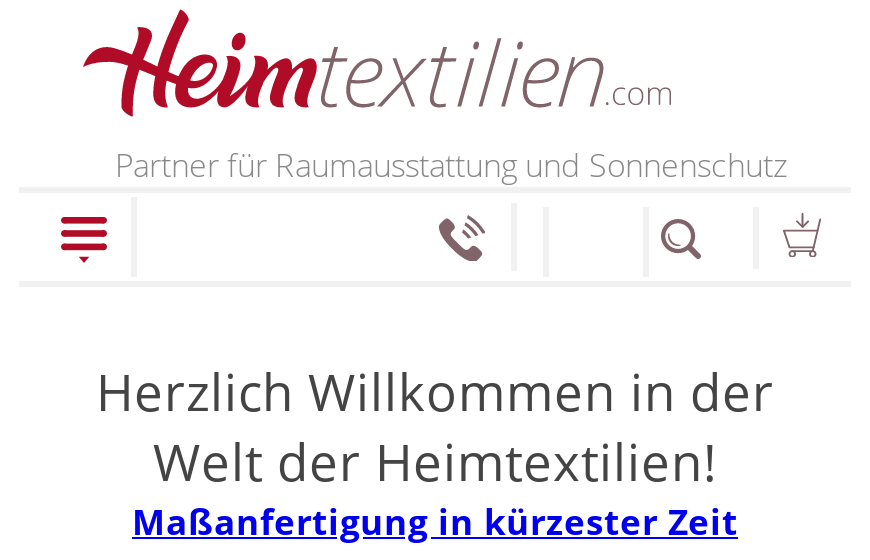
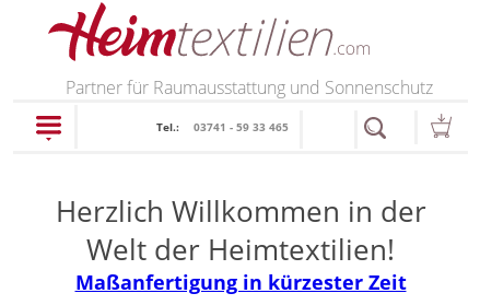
+ Tel.:
+ 03741 - 59 33 465
